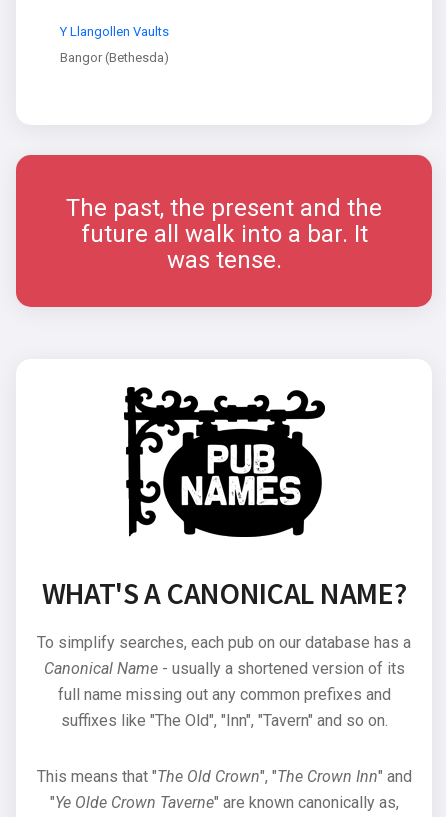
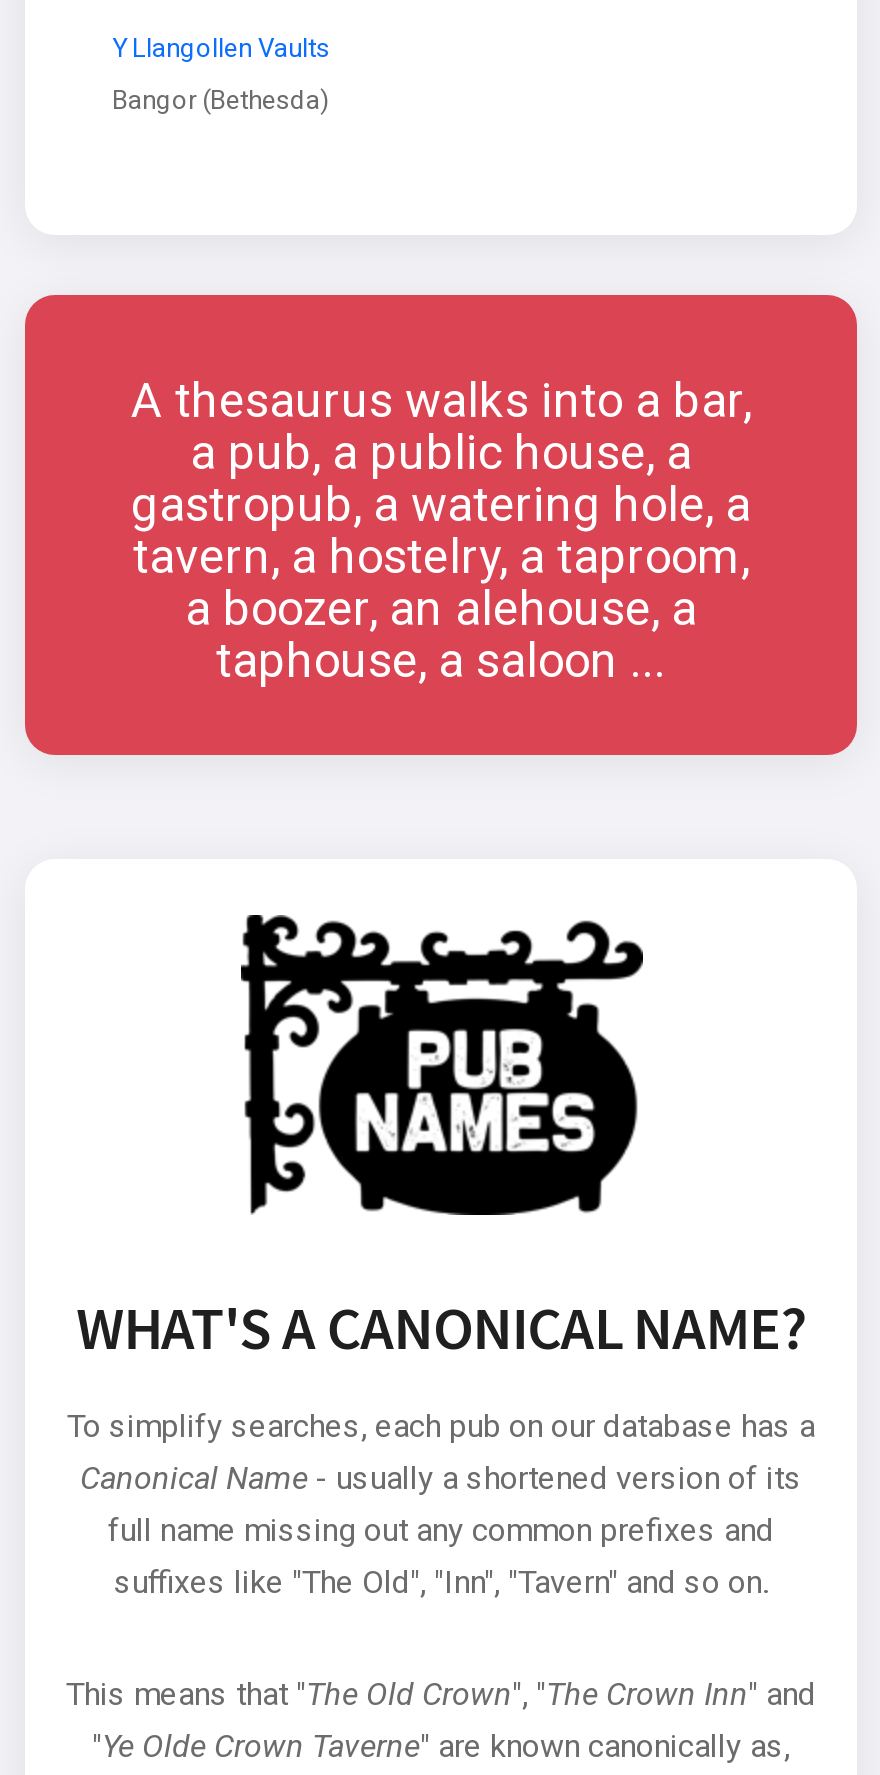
- The past, the present and the
- future all walk into a bar. It
- was tense.
+ A thesaurus walks into a bar,
+ a pub, a public house, a
+ gastropub, a watering hole, a
+ tavern, a hostelry, a taproom,
+ a boozer, an alehouse, a
+ taphouse, a saloon ...
